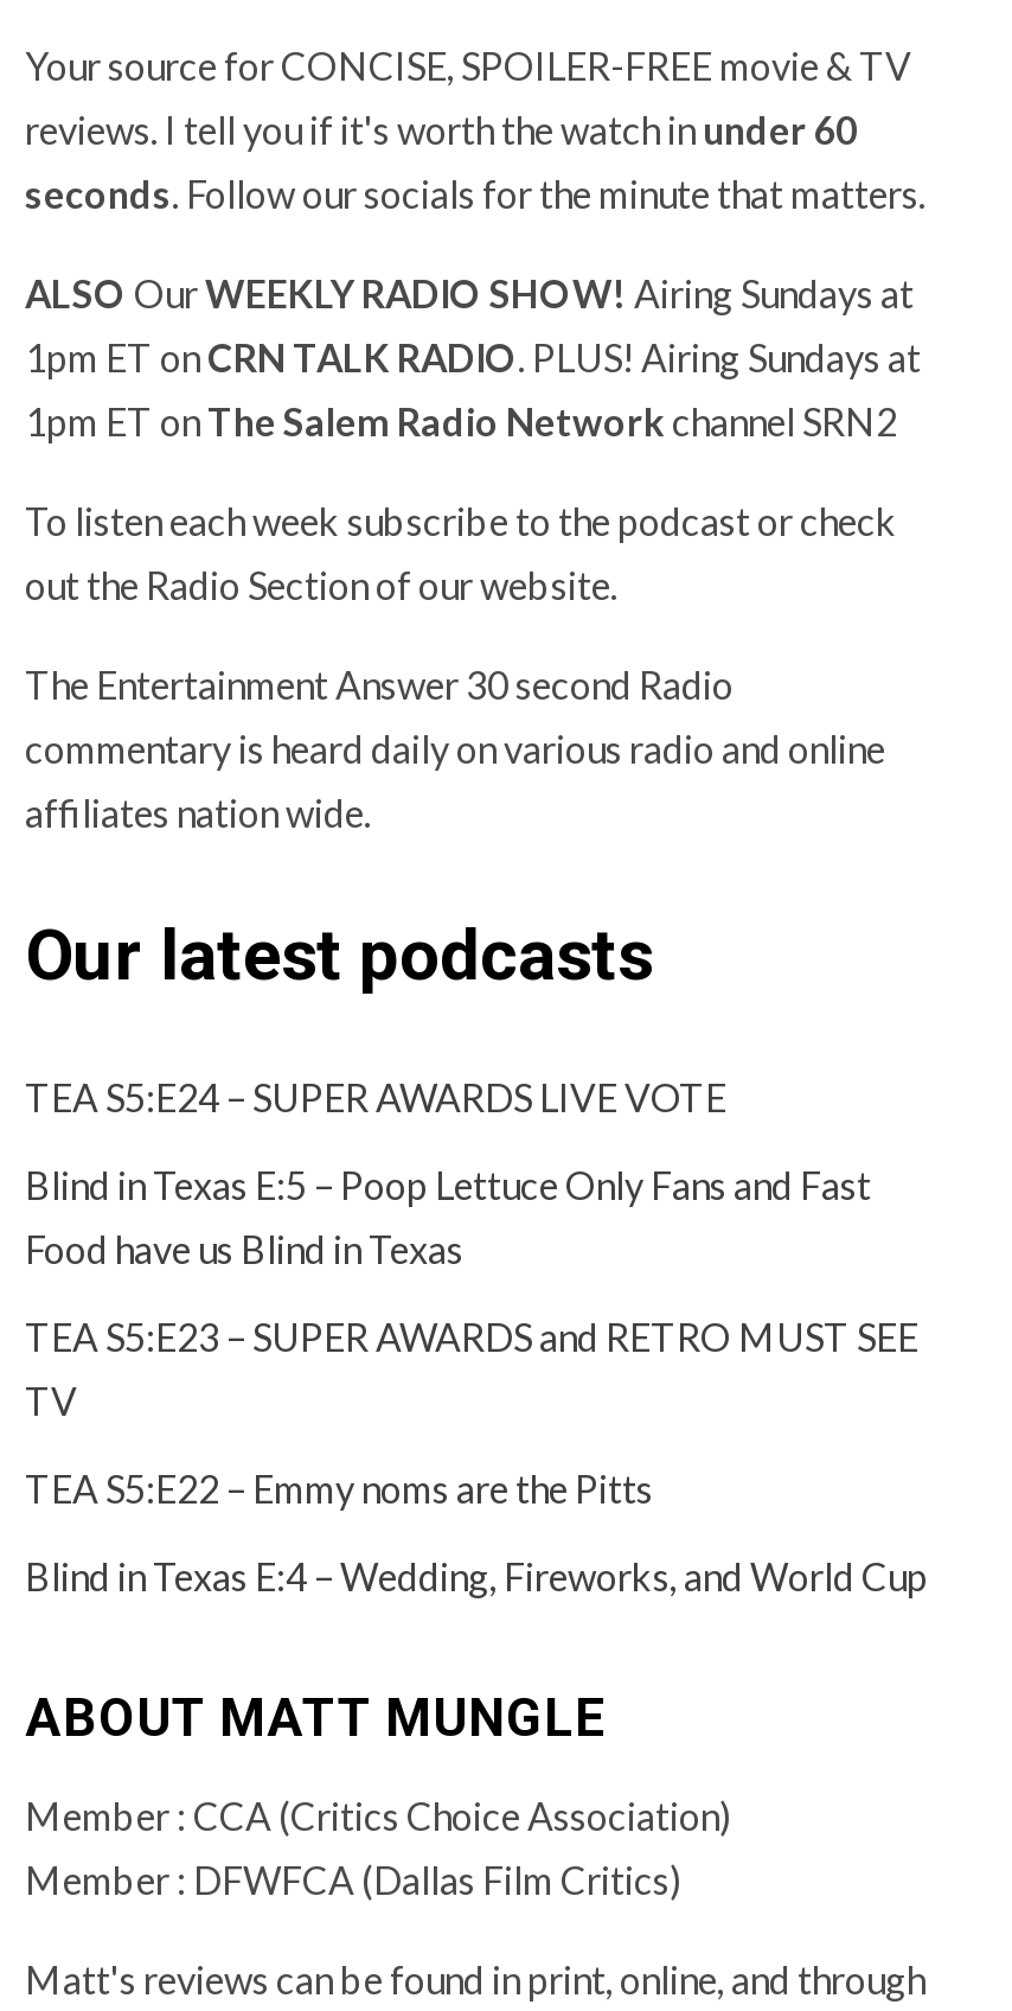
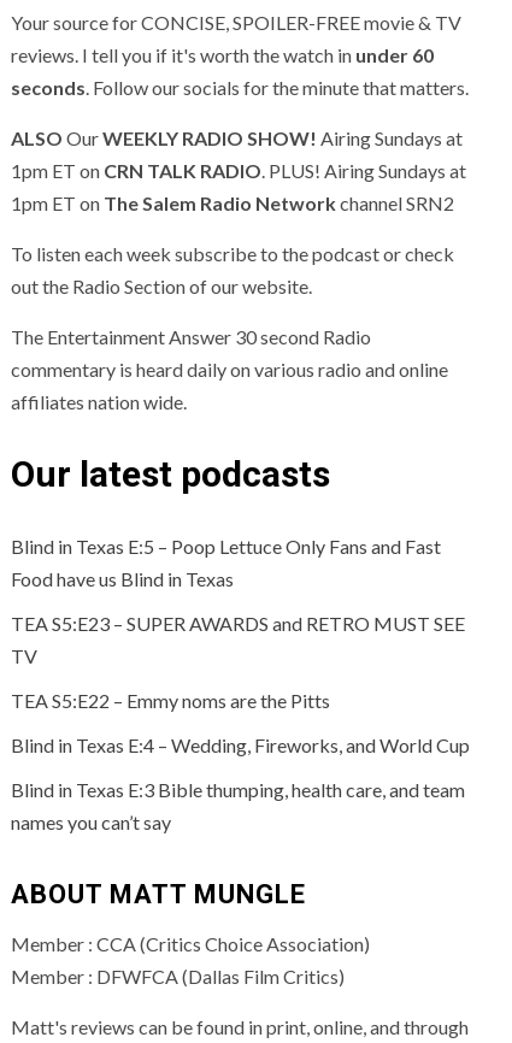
- TEA S5:E24 – SUPER AWARDS LIVE VOTE

moved up: Blind in Texas E:5 – Poop Lettuce Only Fans and Fast | Food have us Blind in Texas | TEA S5:E23 – SUPER AWARDS and RETRO MUST SEE | TV | TEA S5:E22 – Emmy noms are the Pitts | Blind in Texas E:4 – Wedding, Fireworks, and World Cup

+ Blind in Texas E:3 Bible thumping, health care, and team
+ names you can’t say
